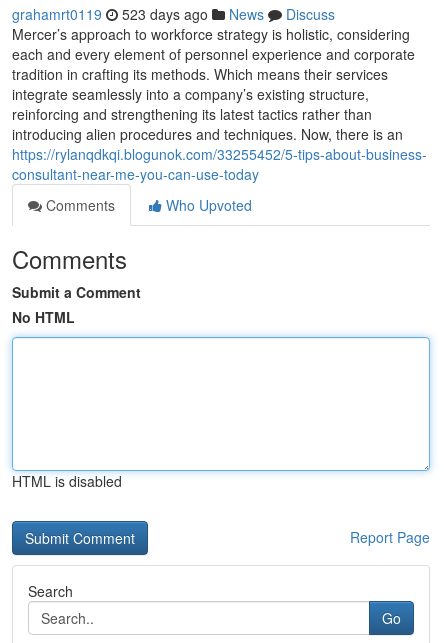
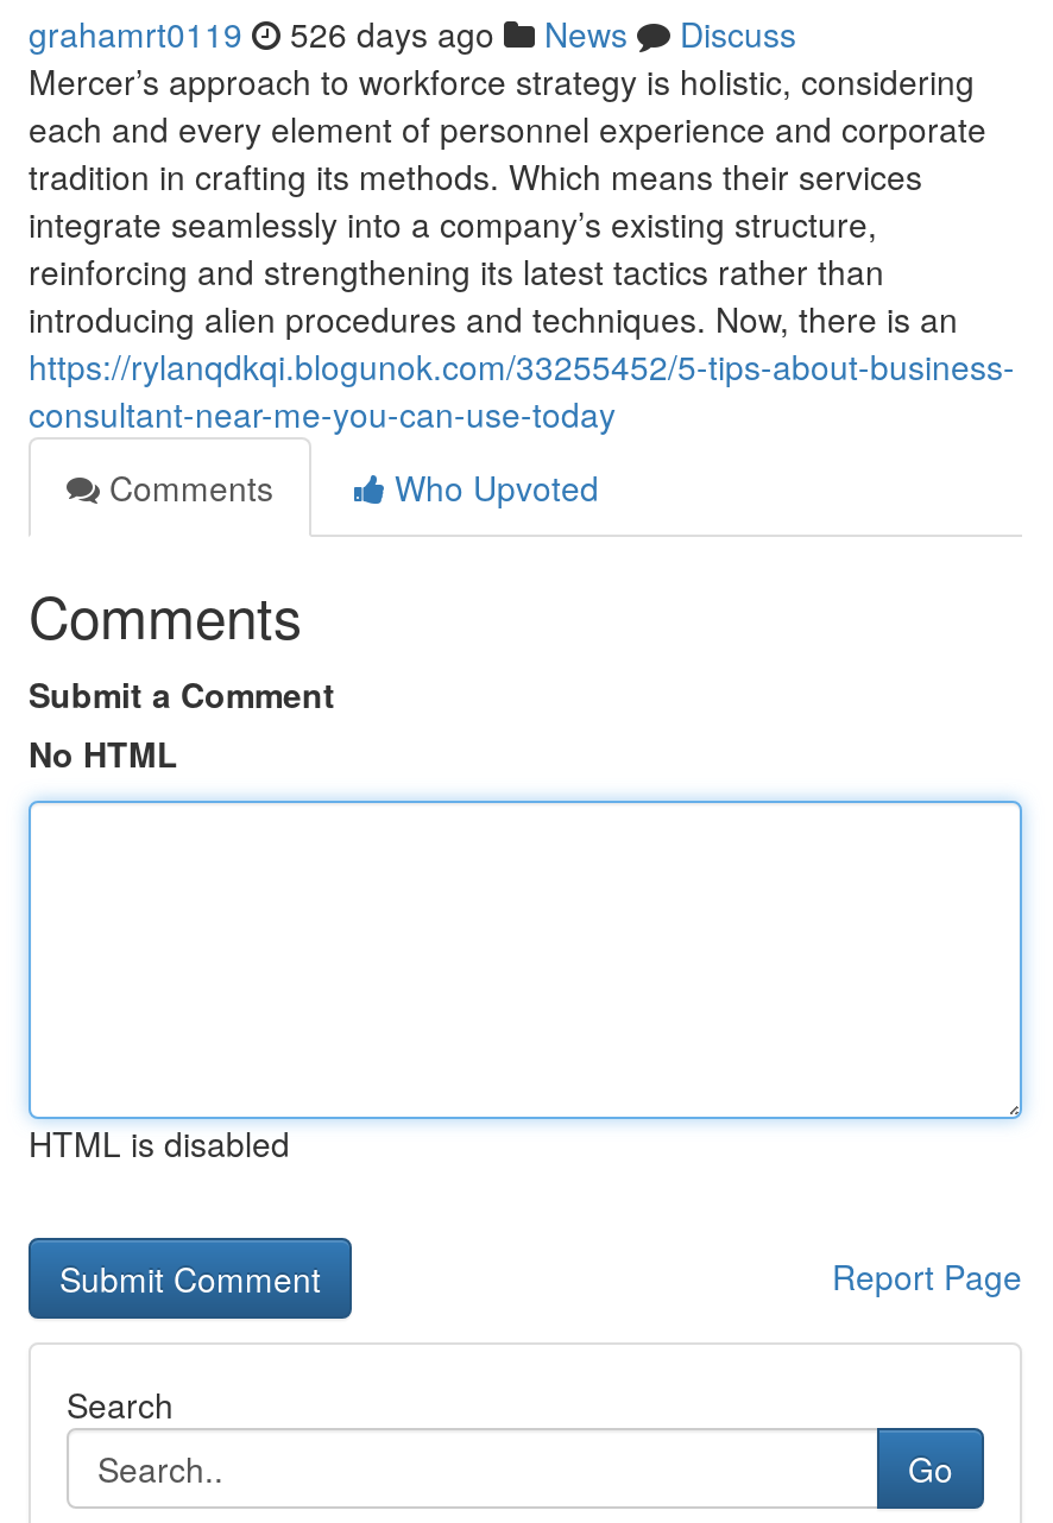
- grahamrt0119 523 days ago News Discuss
+ grahamrt0119 526 days ago News Discuss
